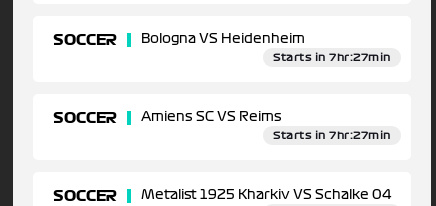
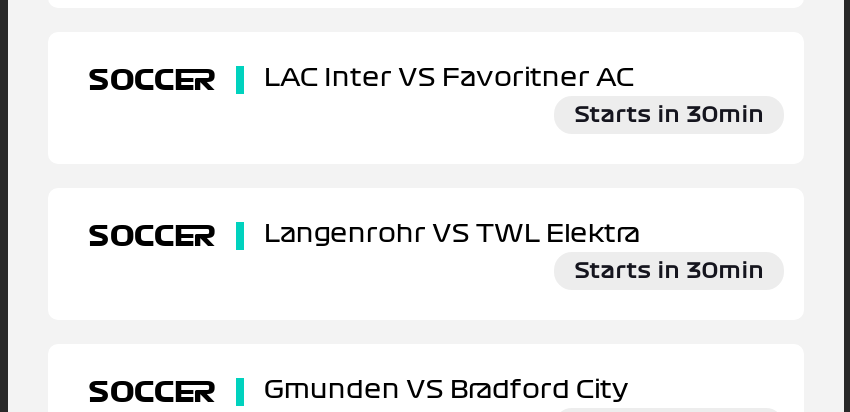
- Bologna VS Heidenheim
+ LAC Inter VS Favoritner AC

- Starts in 7hr:27min
+ Starts in 30min

- Amiens SC VS Reims
+ Langenrohr VS TWL Elektra

- Starts in 7hr:27min
+ Starts in 30min

- Metalist 1925 Kharkiv VS Schalke 04
+ Gmunden VS Bradford City
